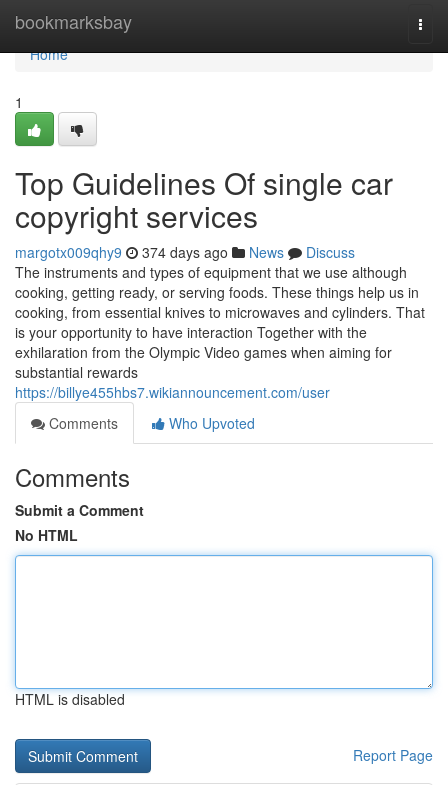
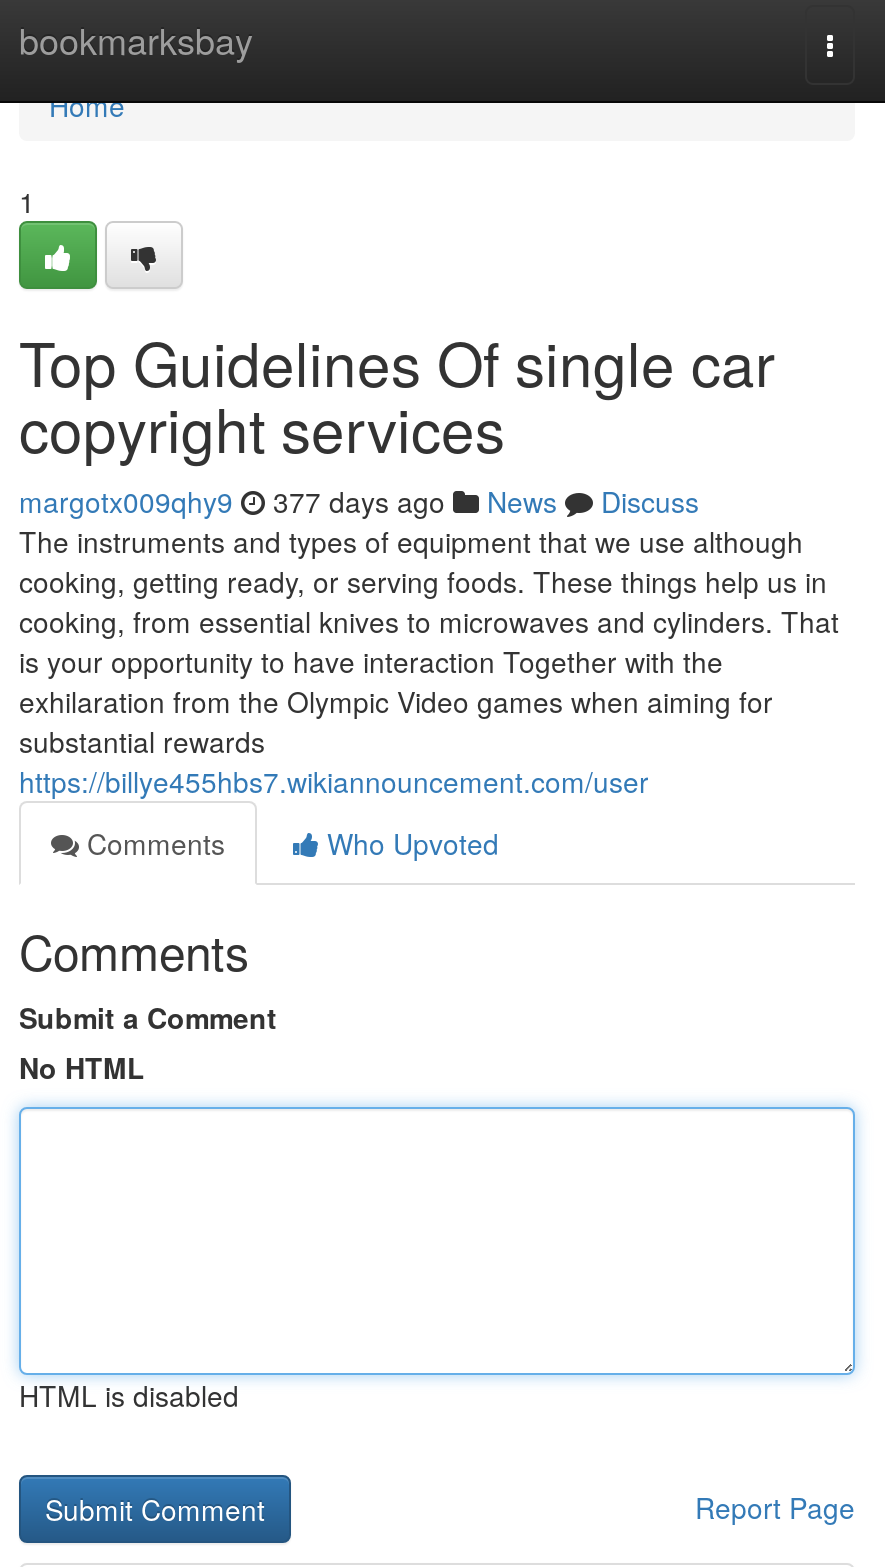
- margotx009qhy9 374 days ago News Discuss
+ margotx009qhy9 377 days ago News Discuss
